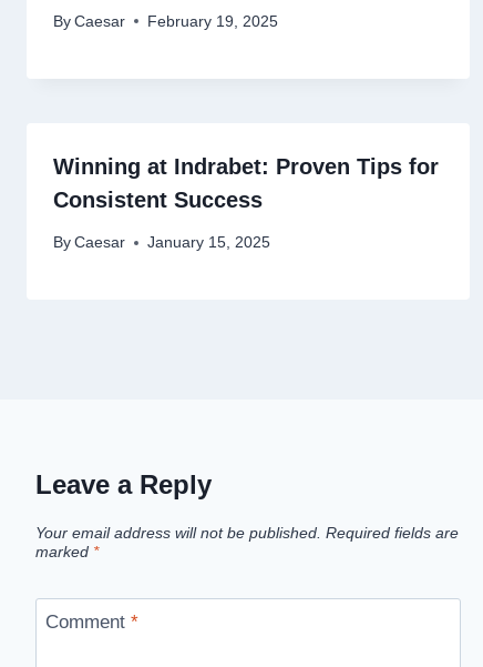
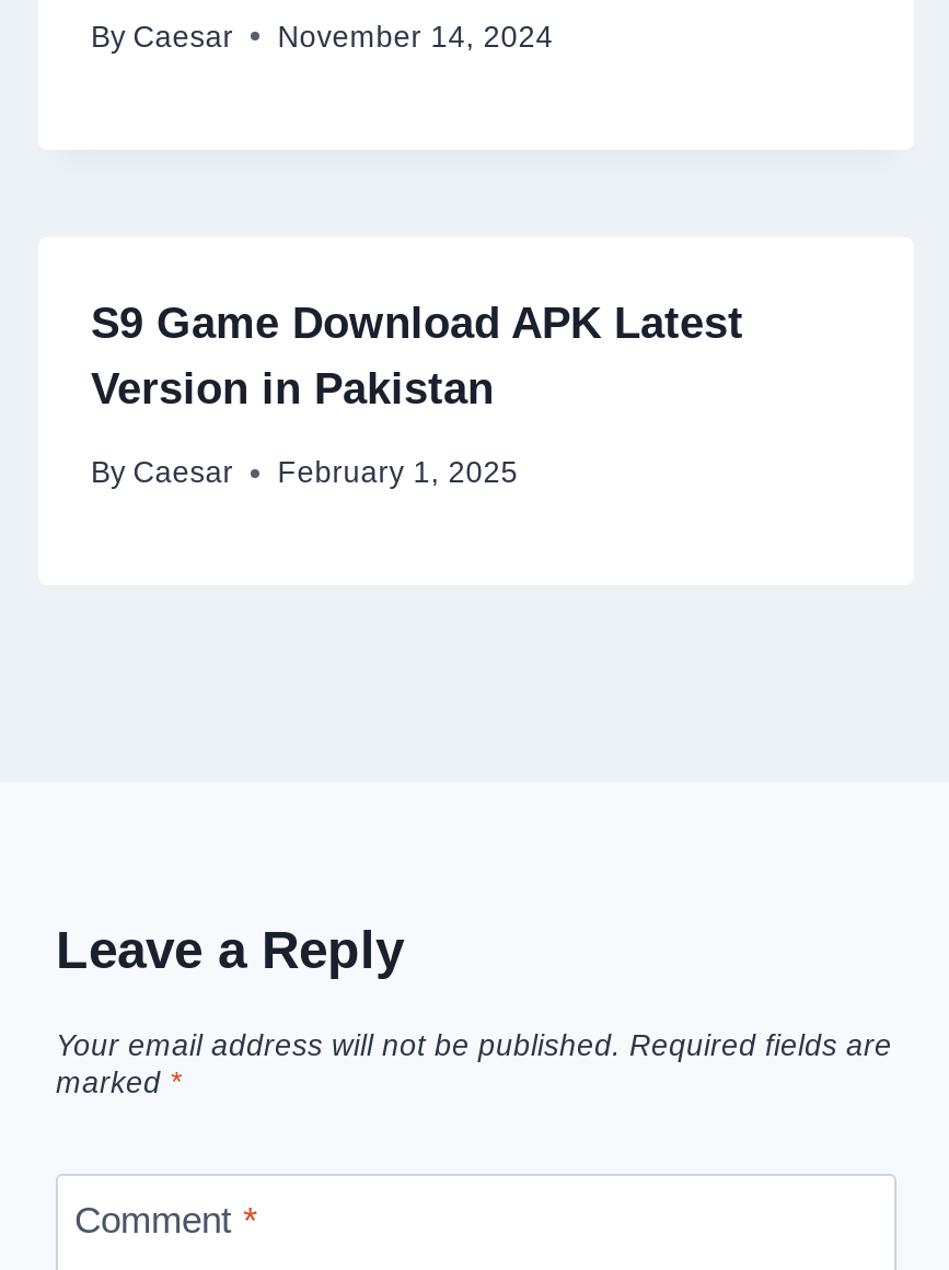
- By Caesar February 19, 2025
+ By Caesar November 14, 2024

- Winning at Indrabet: Proven Tips for
- Consistent Success
+ S9 Game Download APK Latest
+ Version in Pakistan

- By Caesar January 15, 2025
+ By Caesar February 1, 2025
